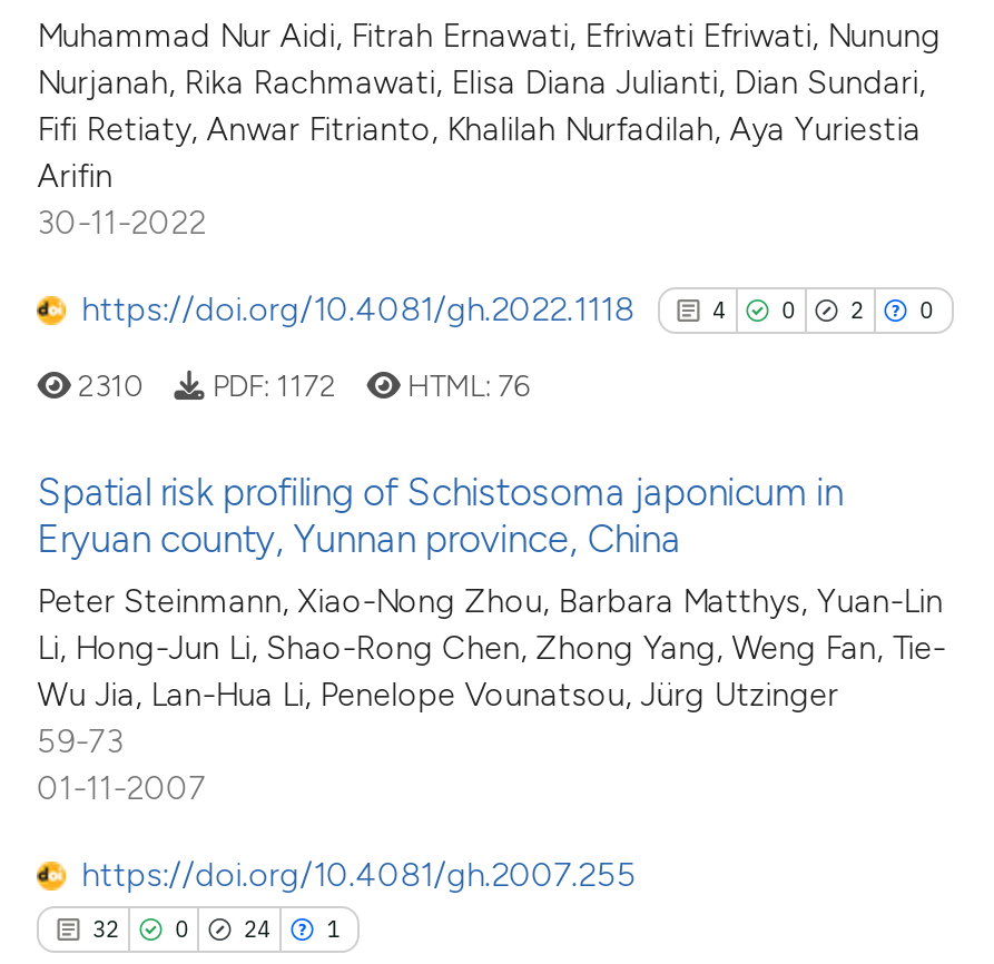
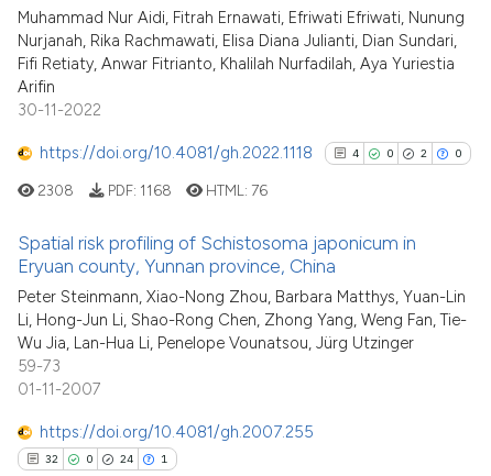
- 2310
+ 2308

- PDF: 1172
+ PDF: 1168
